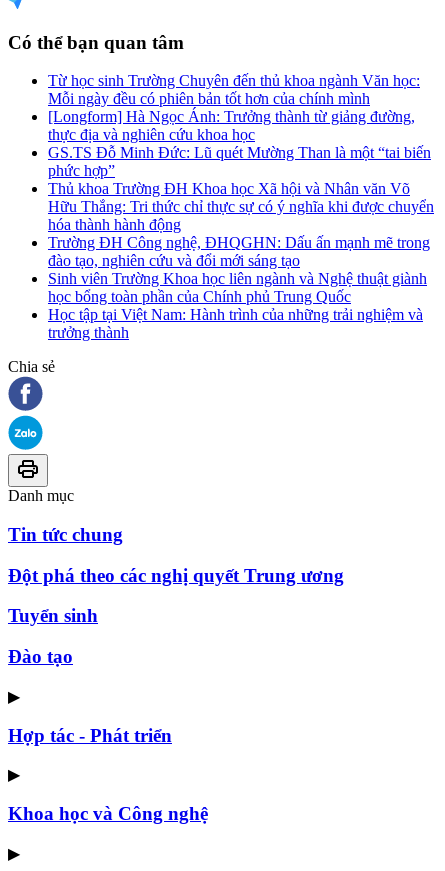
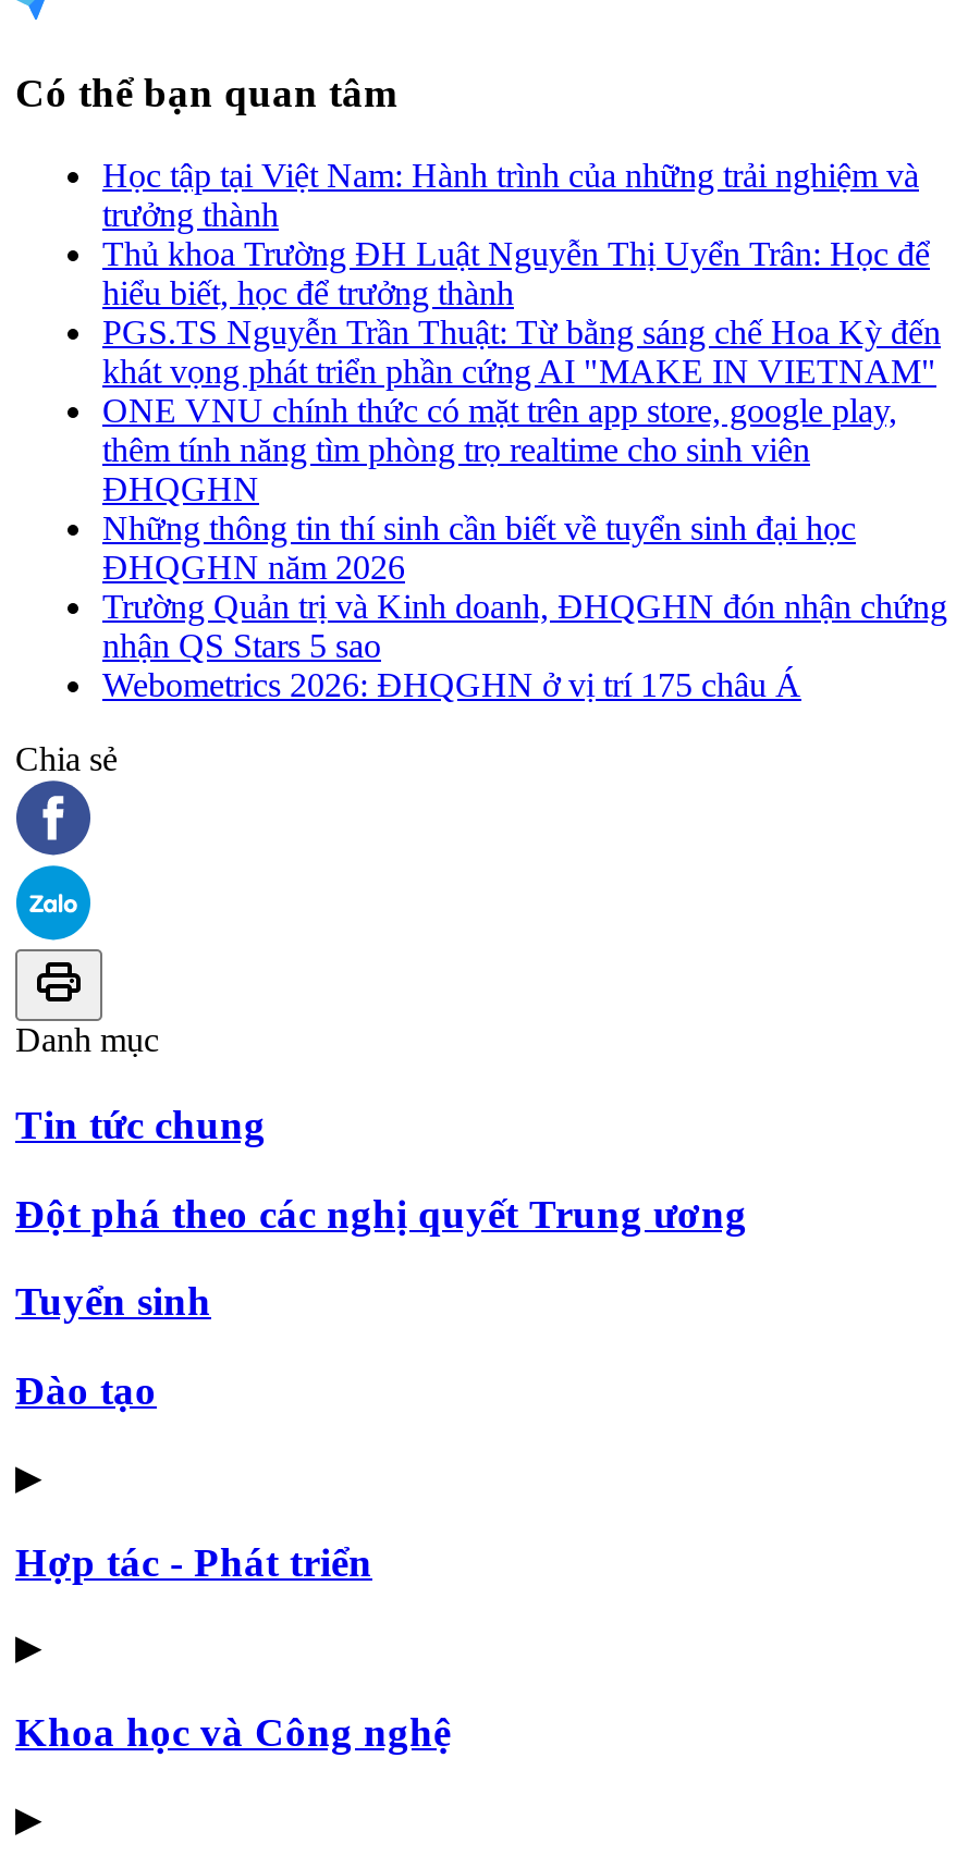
- Từ học sinh Trường Chuyên đến thủ khoa ngành Văn học:
- Mỗi ngày đều có phiên bản tốt hơn của chính mình
- [Longform] Hà Ngọc Ánh: Trưởng thành từ giảng đường,
- thực địa và nghiên cứu khoa học
- GS.TS Đỗ Minh Đức: Lũ quét Mường Than là một “tai biến
- phức hợp”
- Thủ khoa Trường ĐH Khoa học Xã hội và Nhân văn Võ
- Hữu Thắng: Tri thức chỉ thực sự có ý nghĩa khi được chuyển
- hóa thành hành động
- Trường ĐH Công nghệ, ĐHQGHN: Dấu ấn mạnh mẽ trong
- đào tạo, nghiên cứu và đổi mới sáng tạo
- Sinh viên Trường Khoa học liên ngành và Nghệ thuật giành
- học bổng toàn phần của Chính phủ Trung Quốc

moved up: Học tập tại Việt Nam: Hành trình của những trải nghiệm và | trưởng thành

+ Thủ khoa Trường ĐH Luật Nguyễn Thị Uyển Trân: Học để
+ hiểu biết, học để trưởng thành
+ PGS.TS Nguyễn Trần Thuật: Từ bằng sáng chế Hoa Kỳ đến
+ khát vọng phát triển phần cứng AI "MAKE IN VIETNAM"
+ ONE VNU chính thức có mặt trên app store, google play,
+ thêm tính năng tìm phòng trọ realtime cho sinh viên
+ ĐHQGHN
+ Những thông tin thí sinh cần biết về tuyển sinh đại học
+ ĐHQGHN năm 2026
+ Trường Quản trị và Kinh doanh, ĐHQGHN đón nhận chứng
+ nhận QS Stars 5 sao
+ Webometrics 2026: ĐHQGHN ở vị trí 175 châu Á
